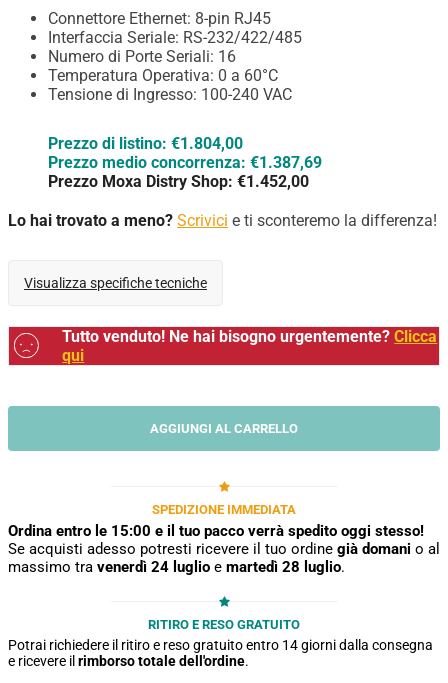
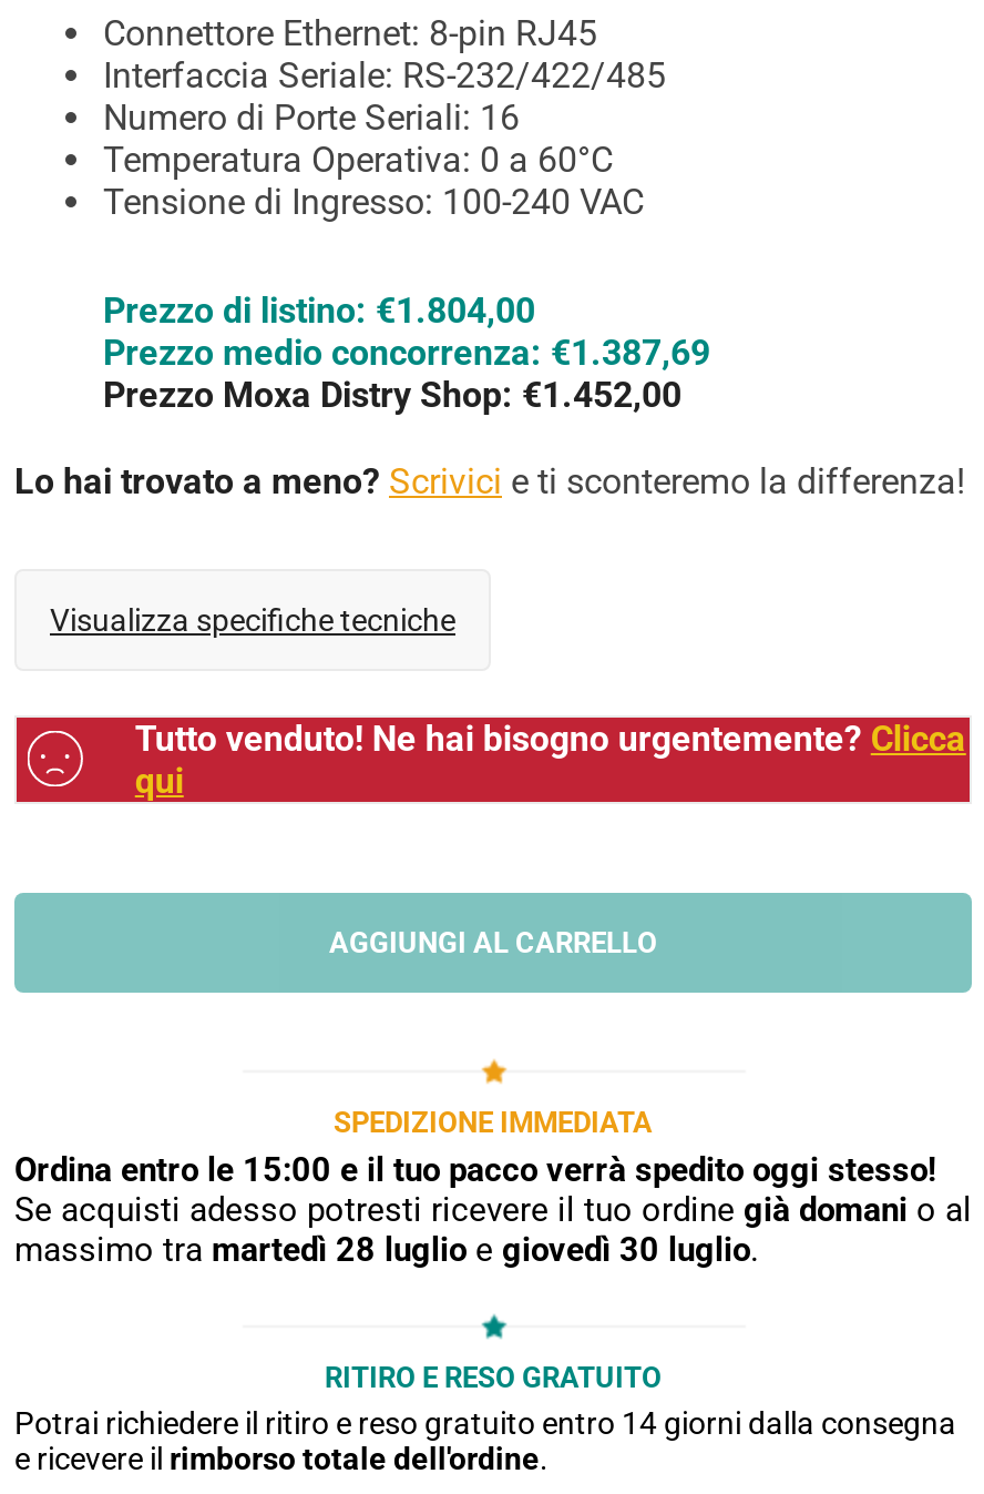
- massimo tra venerdì 24 luglio e martedì 28 luglio.
+ massimo tra martedì 28 luglio e giovedì 30 luglio.
